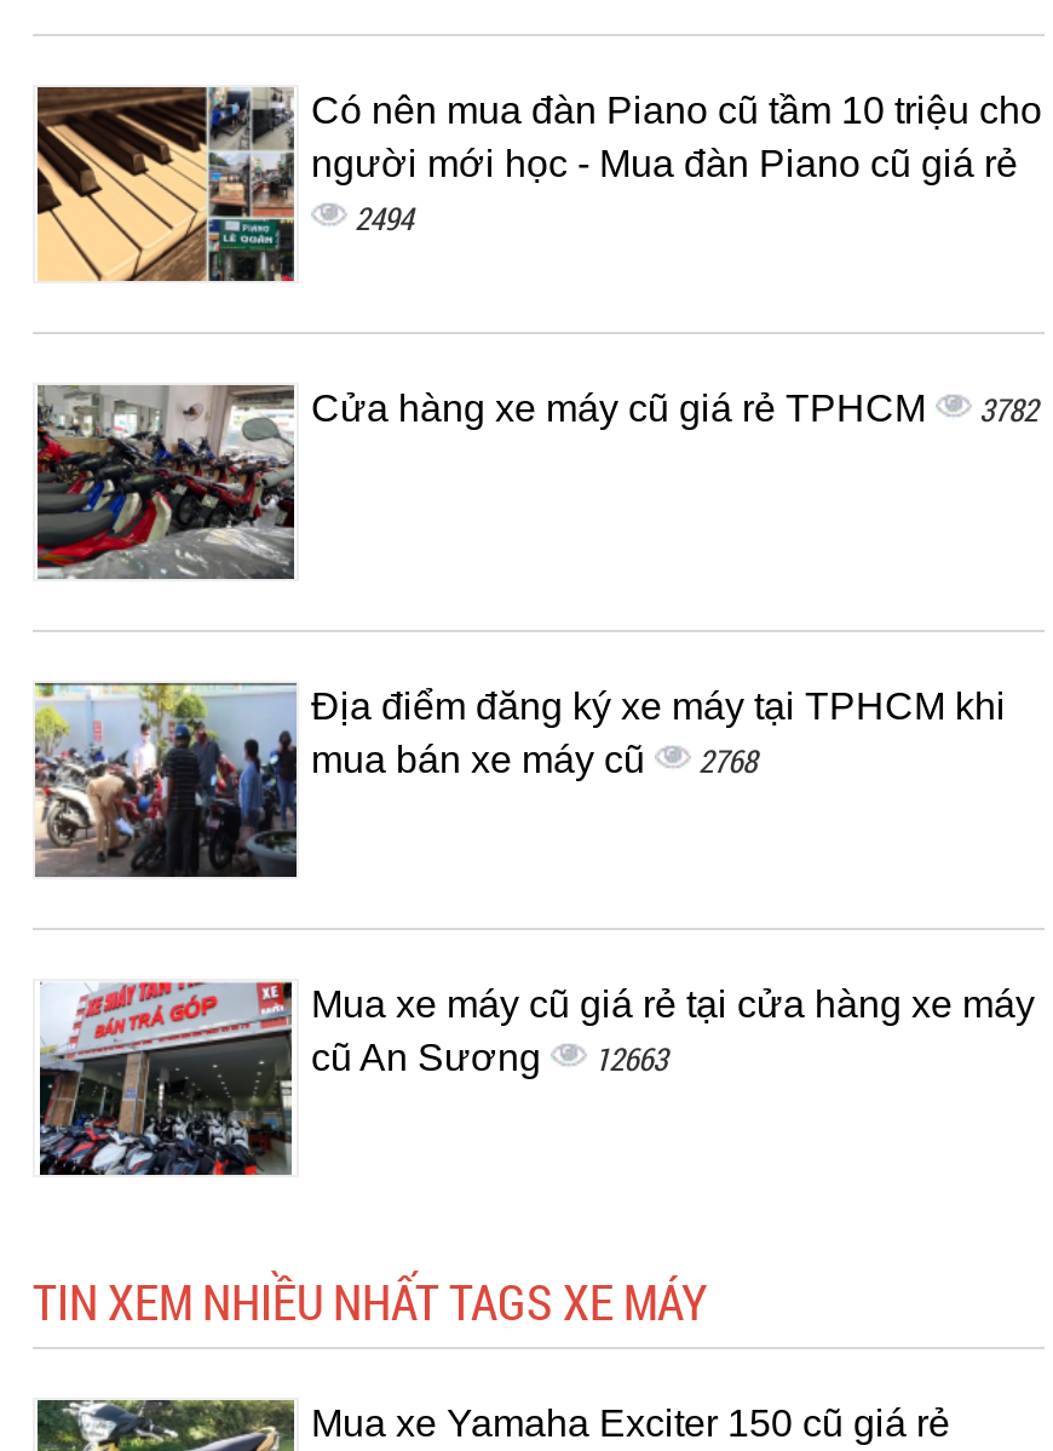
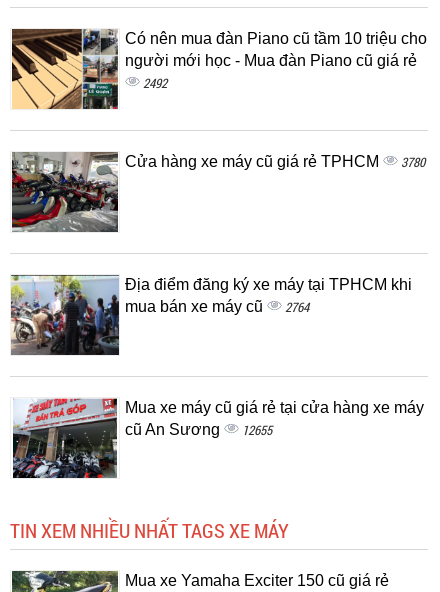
- 2494
+ 2492

- Cửa hàng xe máy cũ giá rẻ TPHCM 3782
+ Cửa hàng xe máy cũ giá rẻ TPHCM 3780

- mua bán xe máy cũ 2768
+ mua bán xe máy cũ 2764

- cũ An Sương 12663
+ cũ An Sương 12655
